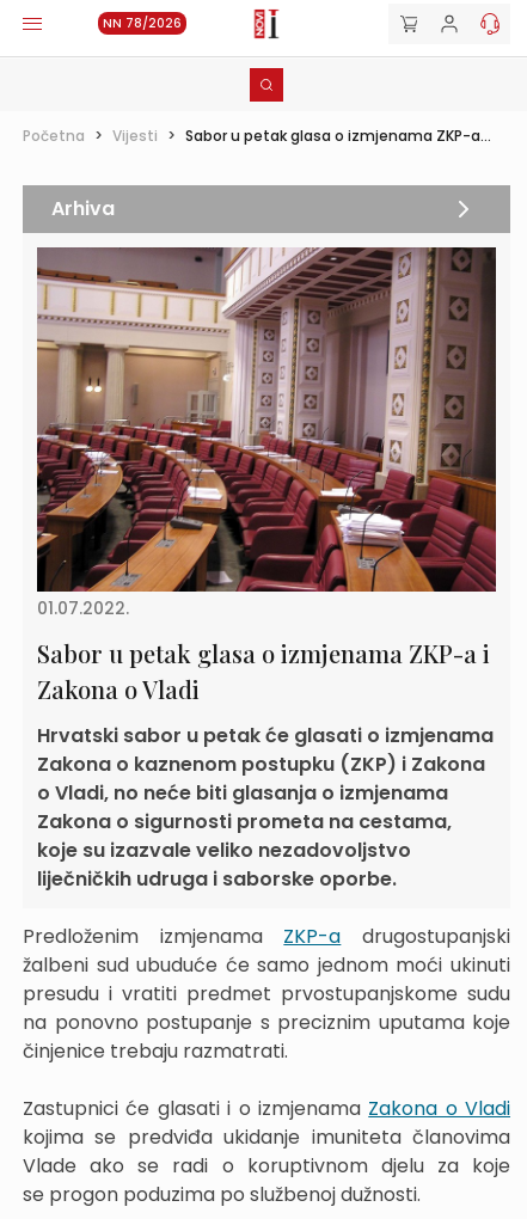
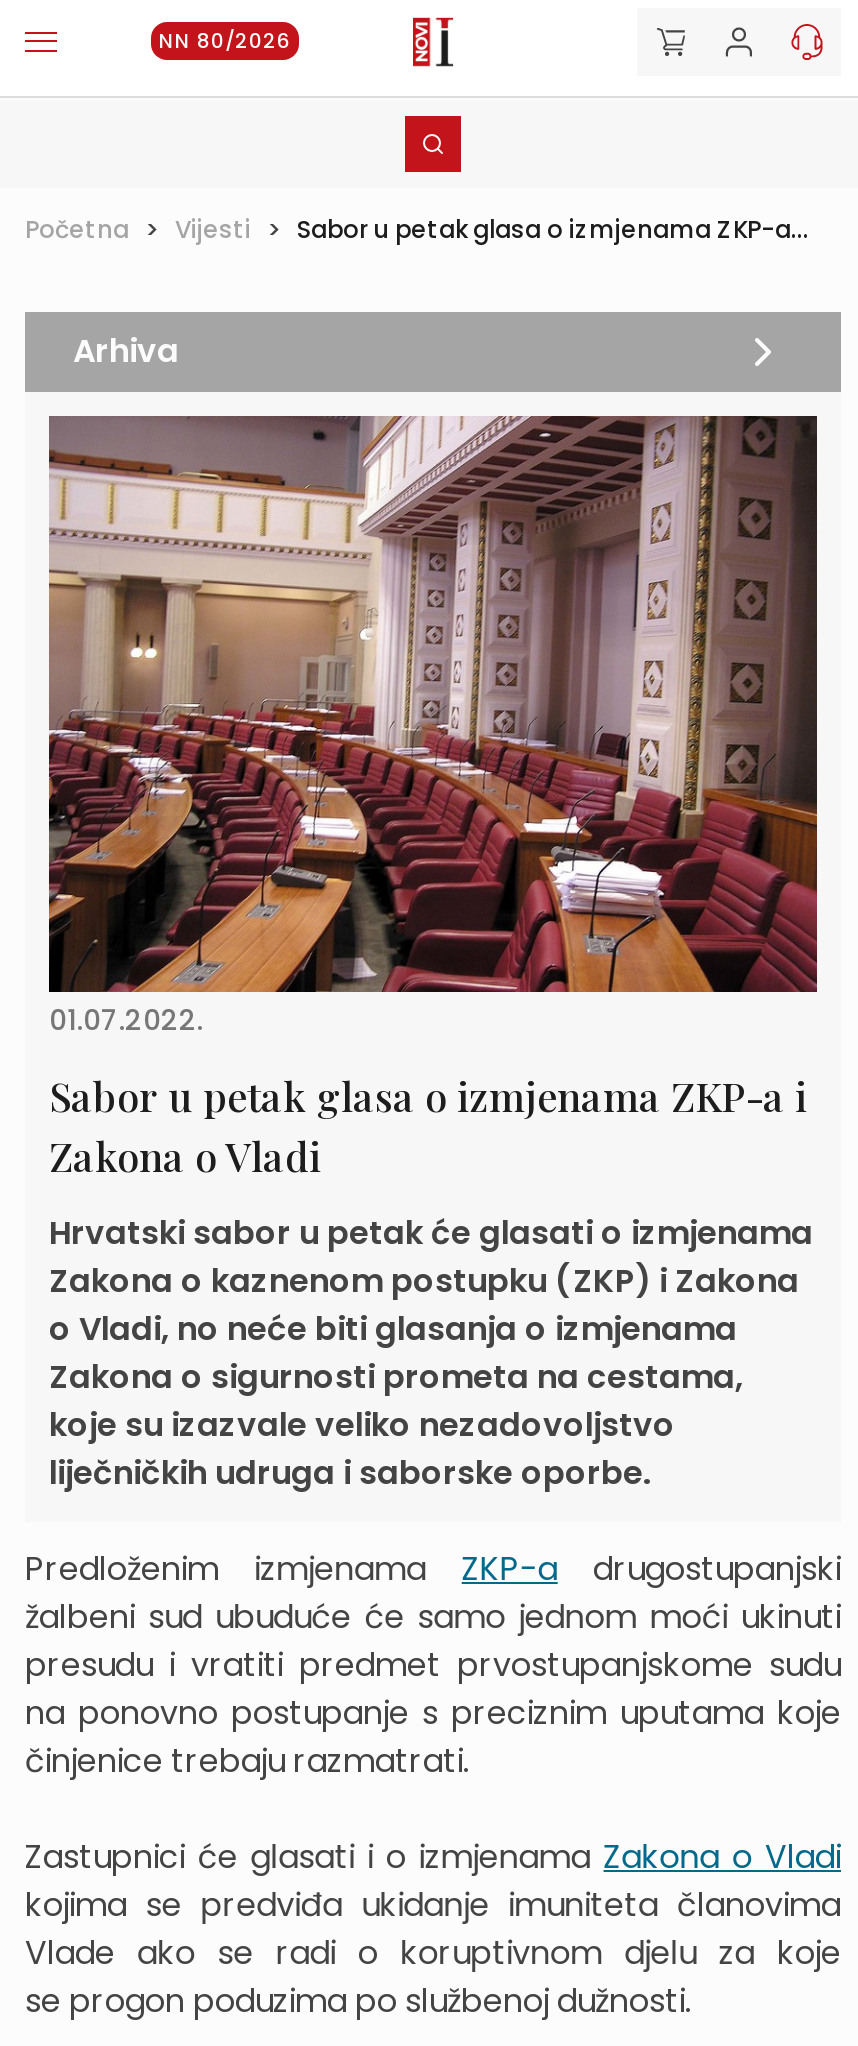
- NN 78/2026
+ NN 80/2026
